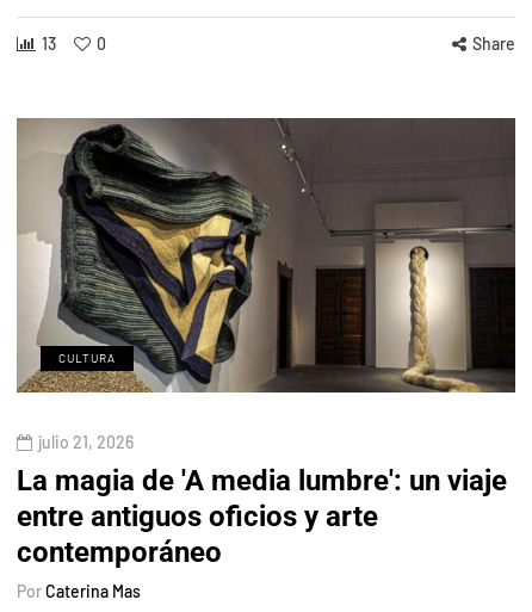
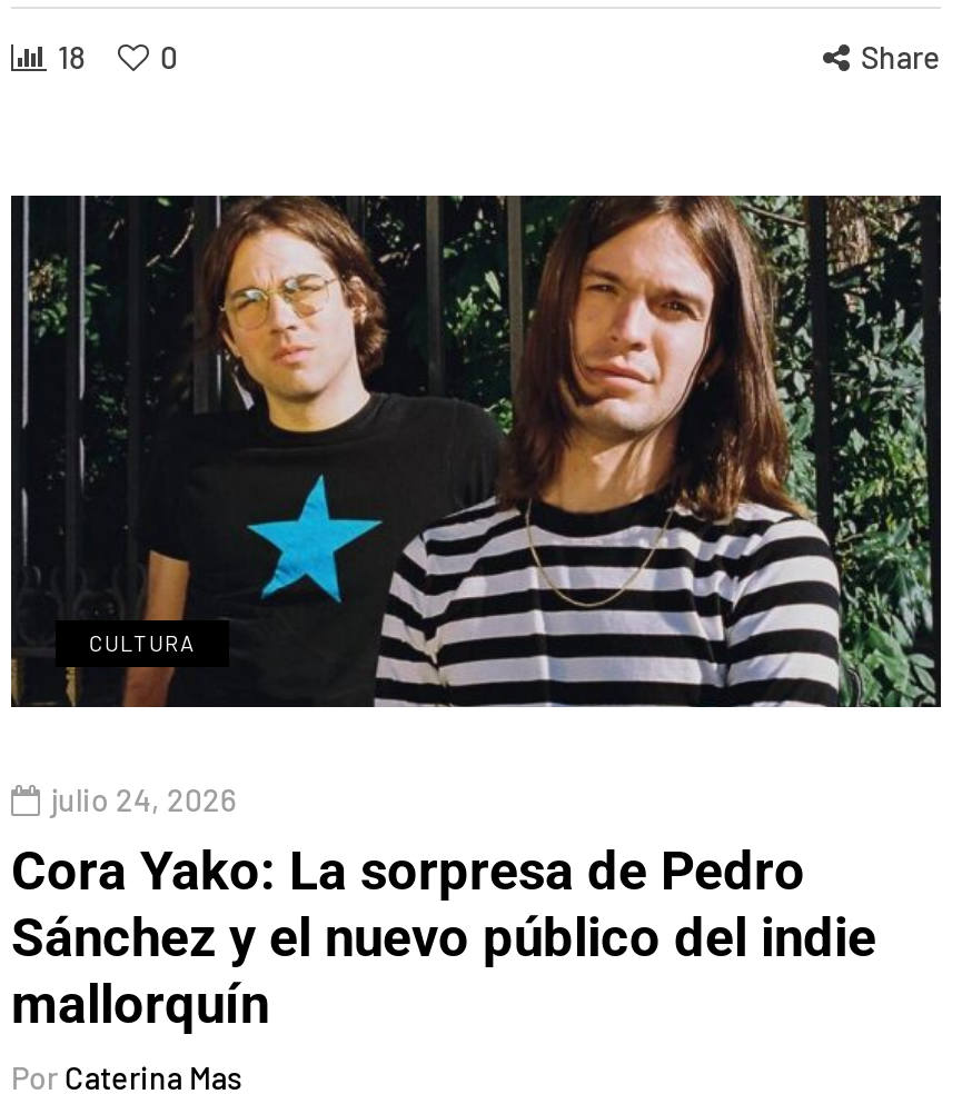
- 13 0
+ 18 0

- [image]
- julio 21, 2026
- La magia de 'A media lumbre': un viaje
- entre antiguos oficios y arte
- contemporáneo
+ [image]
+ julio 24, 2026
+ Cora Yako: La sorpresa de Pedro
+ Sánchez y el nuevo público del indie
+ mallorquín
